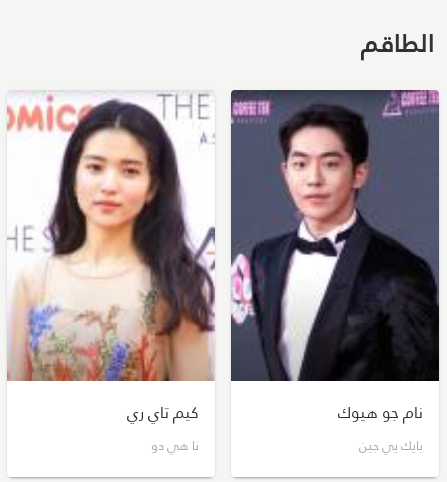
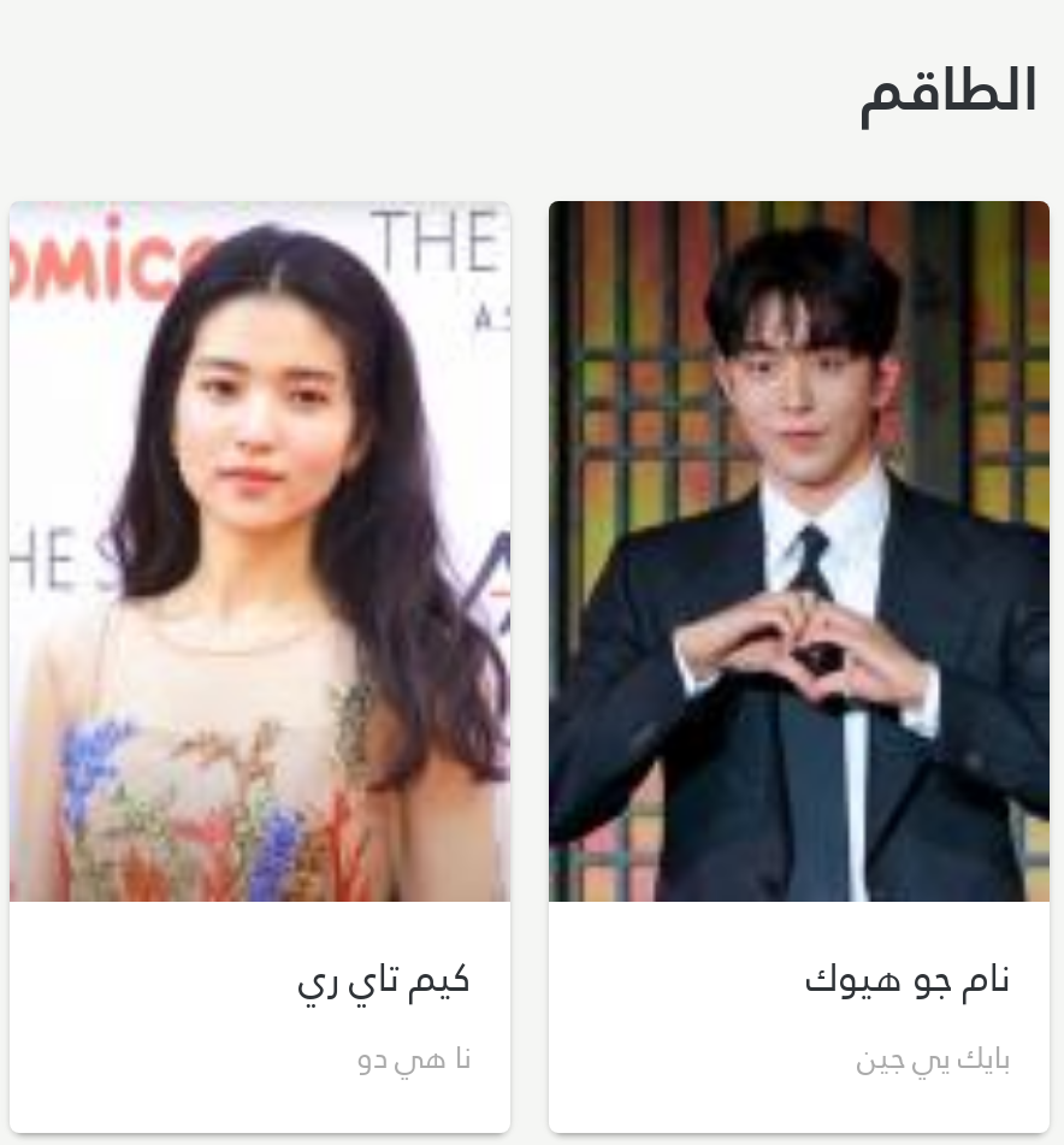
- [image]
+ [image]
